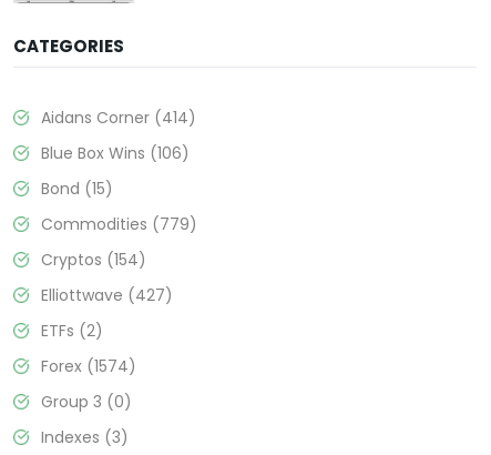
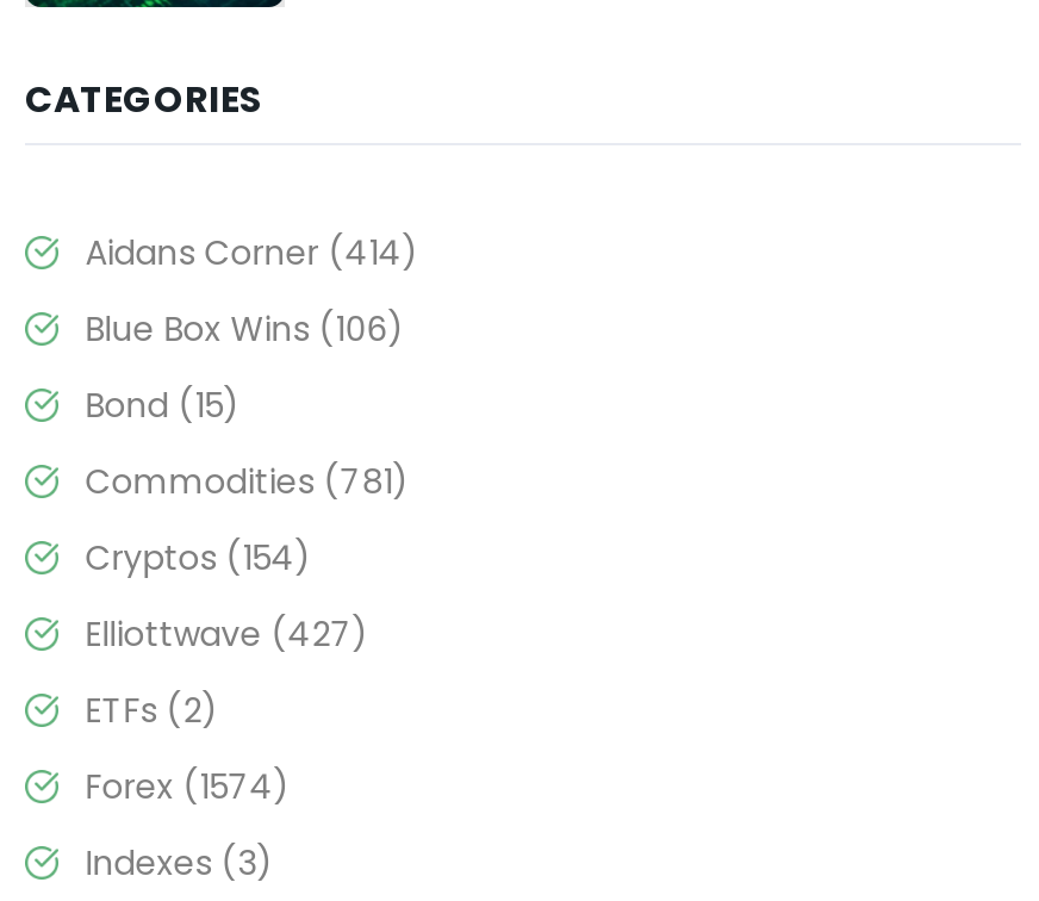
- Commodities (779)
+ Commodities (781)

- Group 3 (0)
